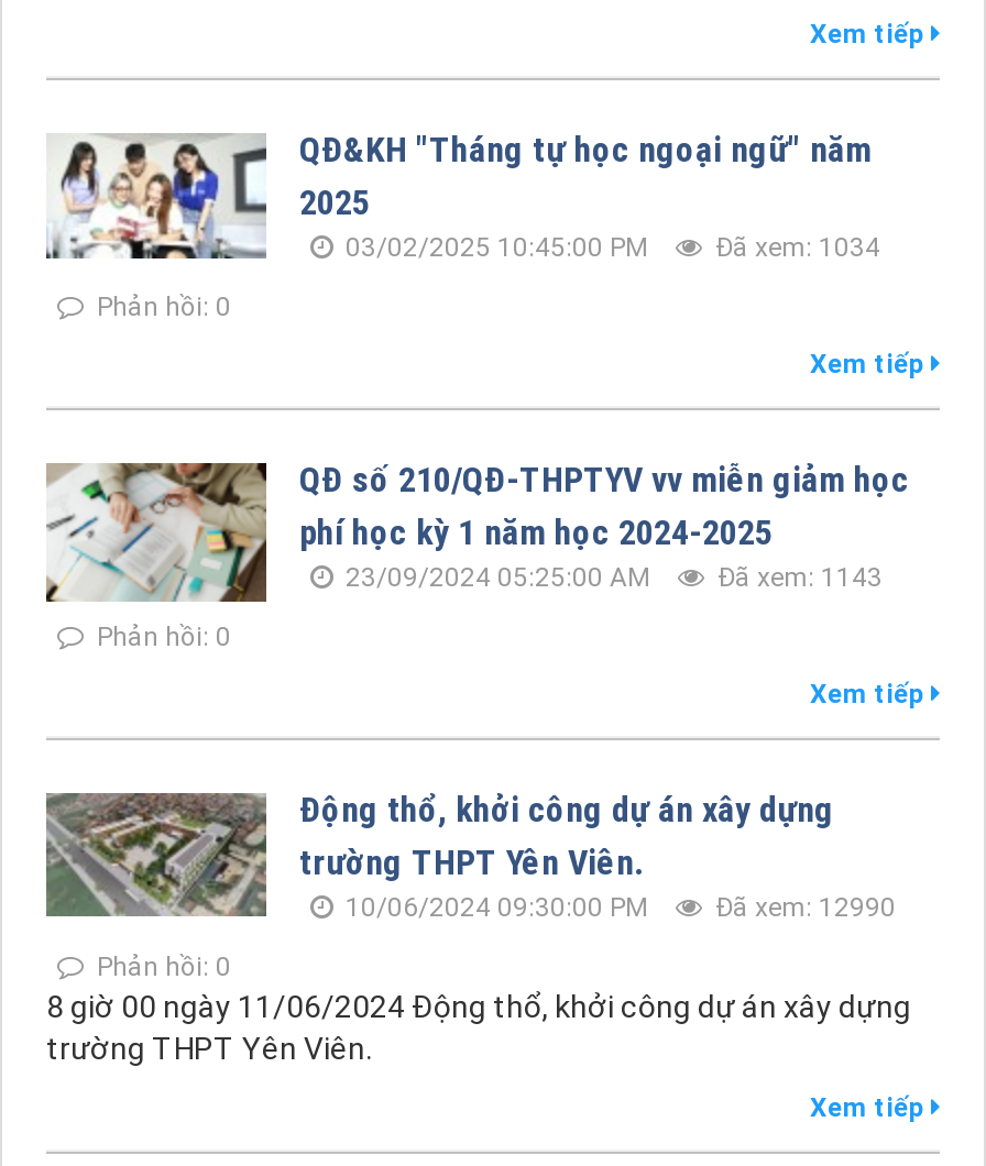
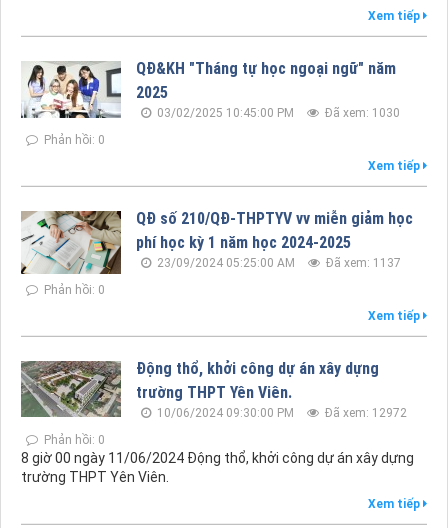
- 03/02/2025 10:45:00 PM Đã xem: 1034
+ 03/02/2025 10:45:00 PM Đã xem: 1030

- 23/09/2024 05:25:00 AM Đã xem: 1143
+ 23/09/2024 05:25:00 AM Đã xem: 1137

- 10/06/2024 09:30:00 PM Đã xem: 12990
+ 10/06/2024 09:30:00 PM Đã xem: 12972
